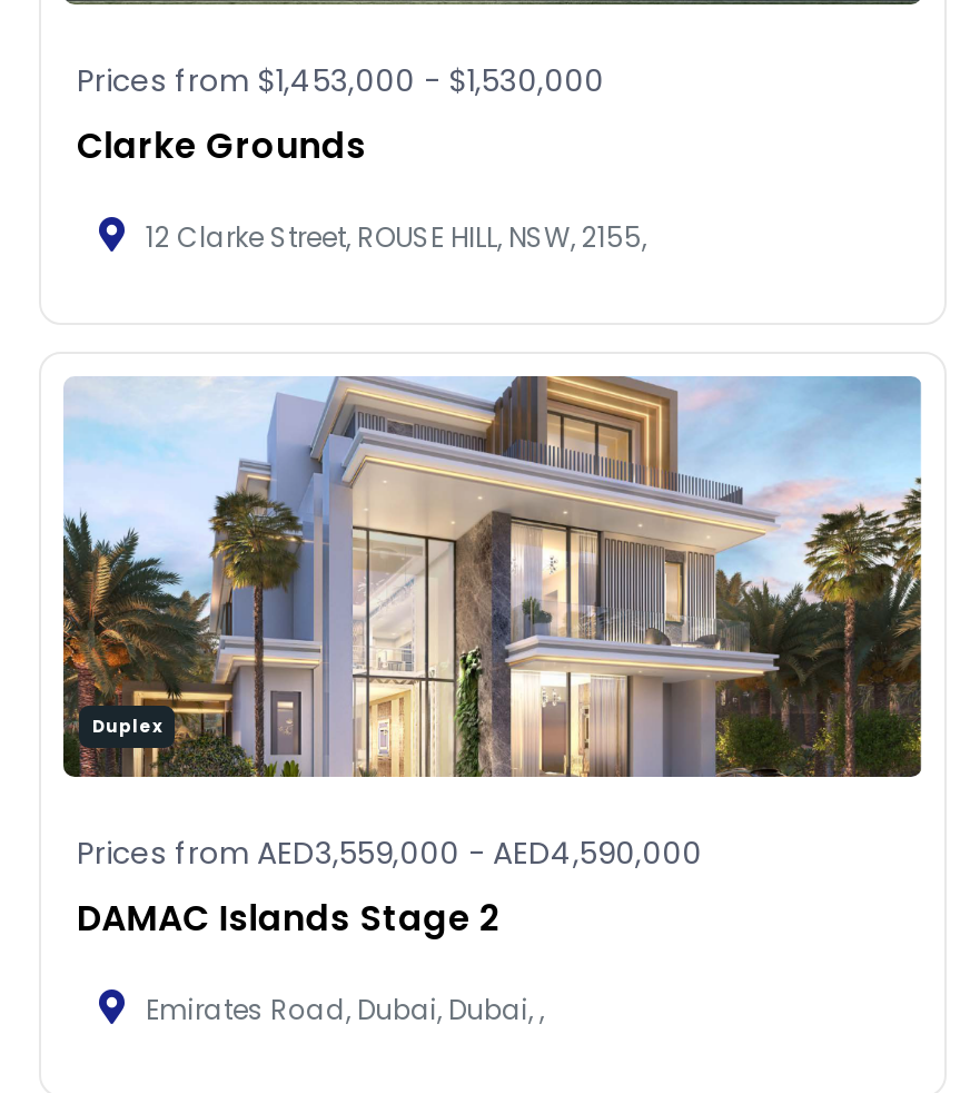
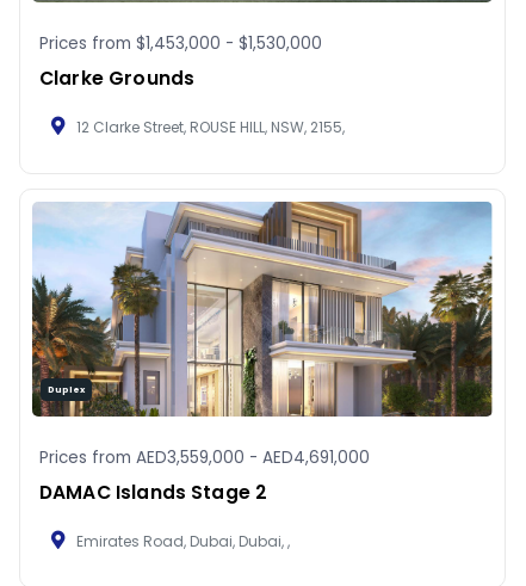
- Prices from AED3,559,000 - AED4,590,000
+ Prices from AED3,559,000 - AED4,691,000
